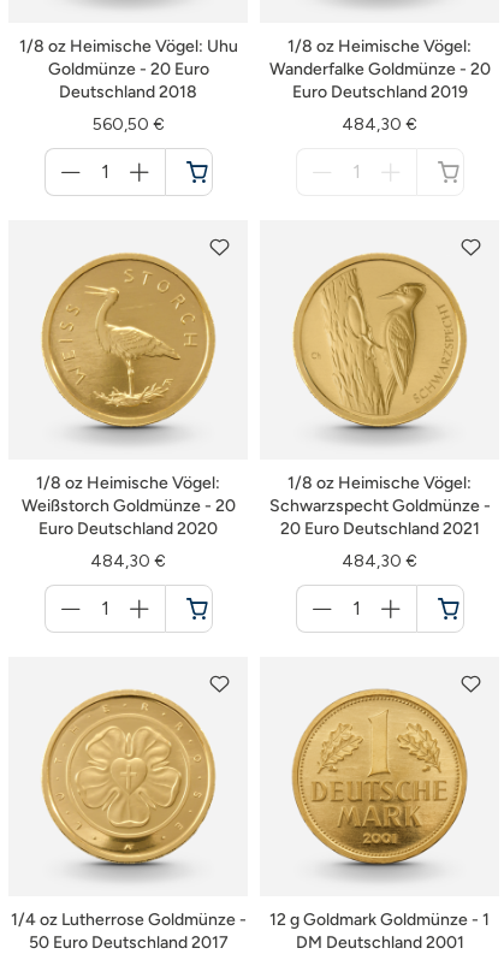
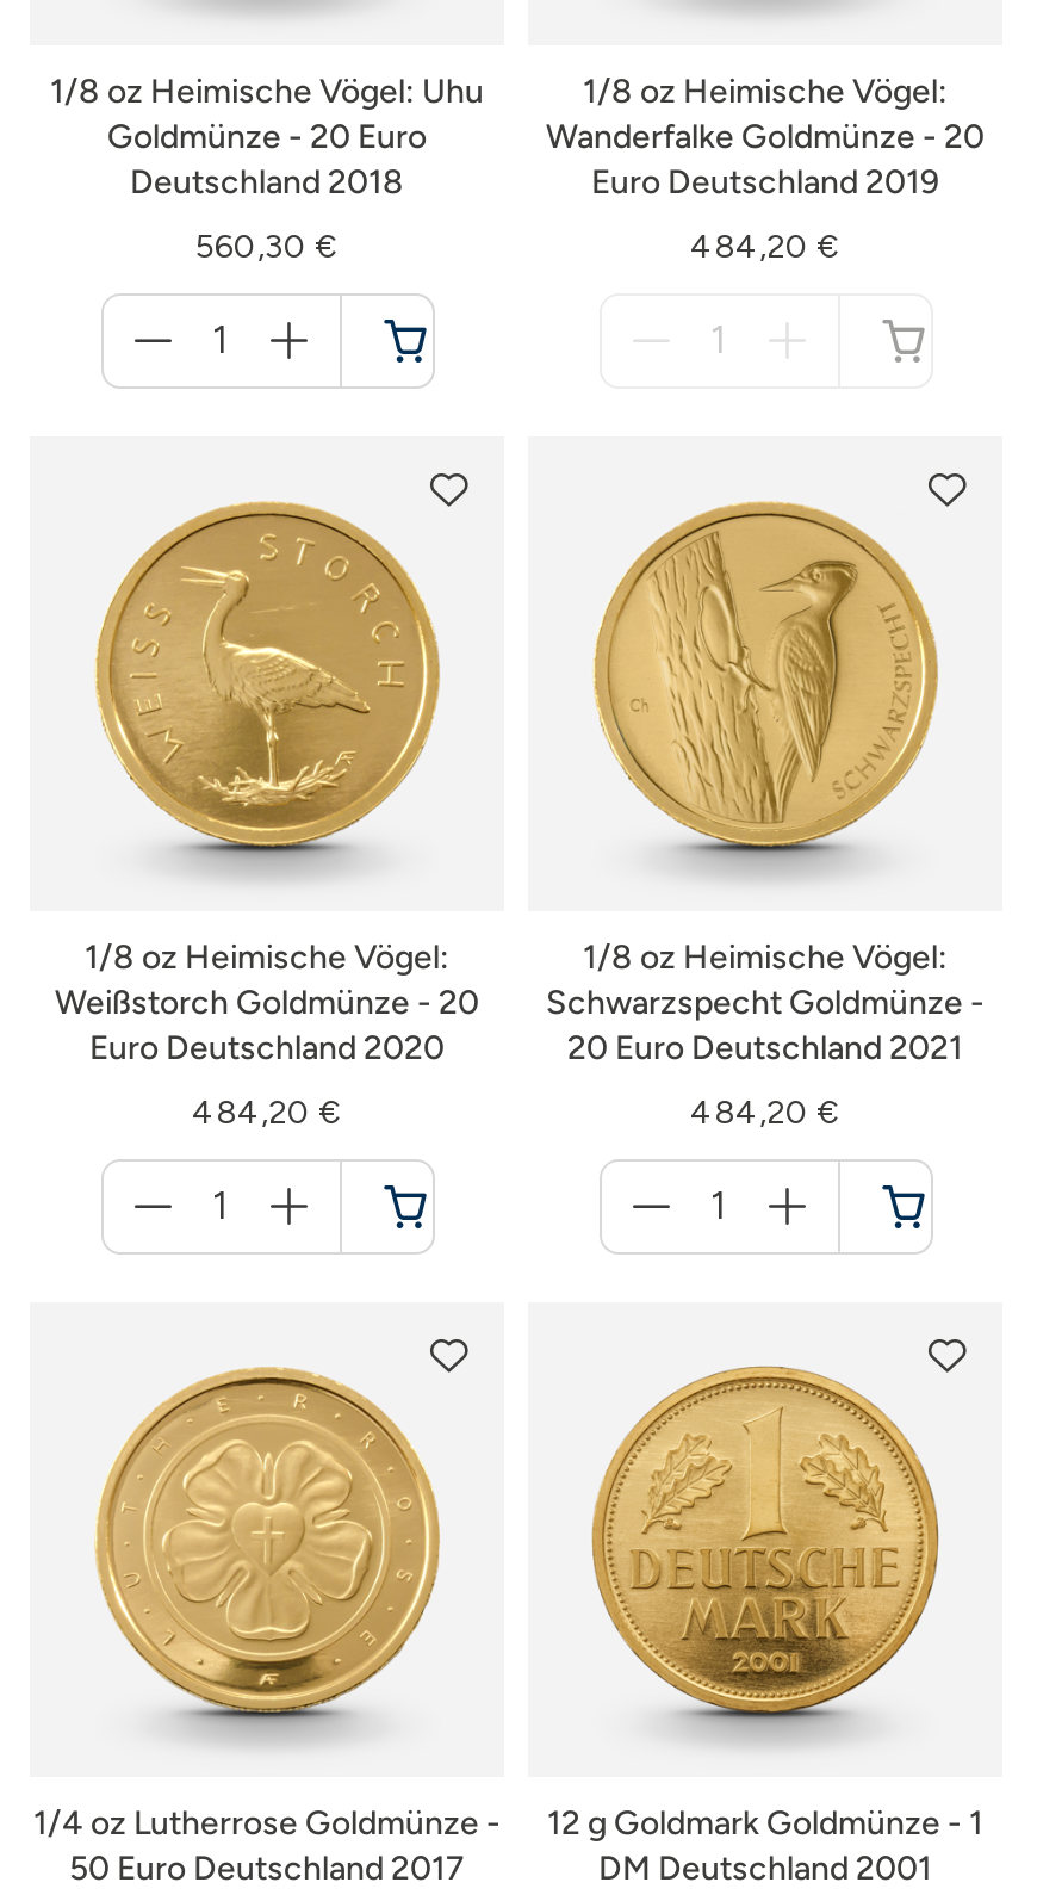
- 560,50 €
+ 560,30 €

- 484,30 €
+ 484,20 €

- 484,30 €
+ 484,20 €

- 484,30 €
+ 484,20 €
